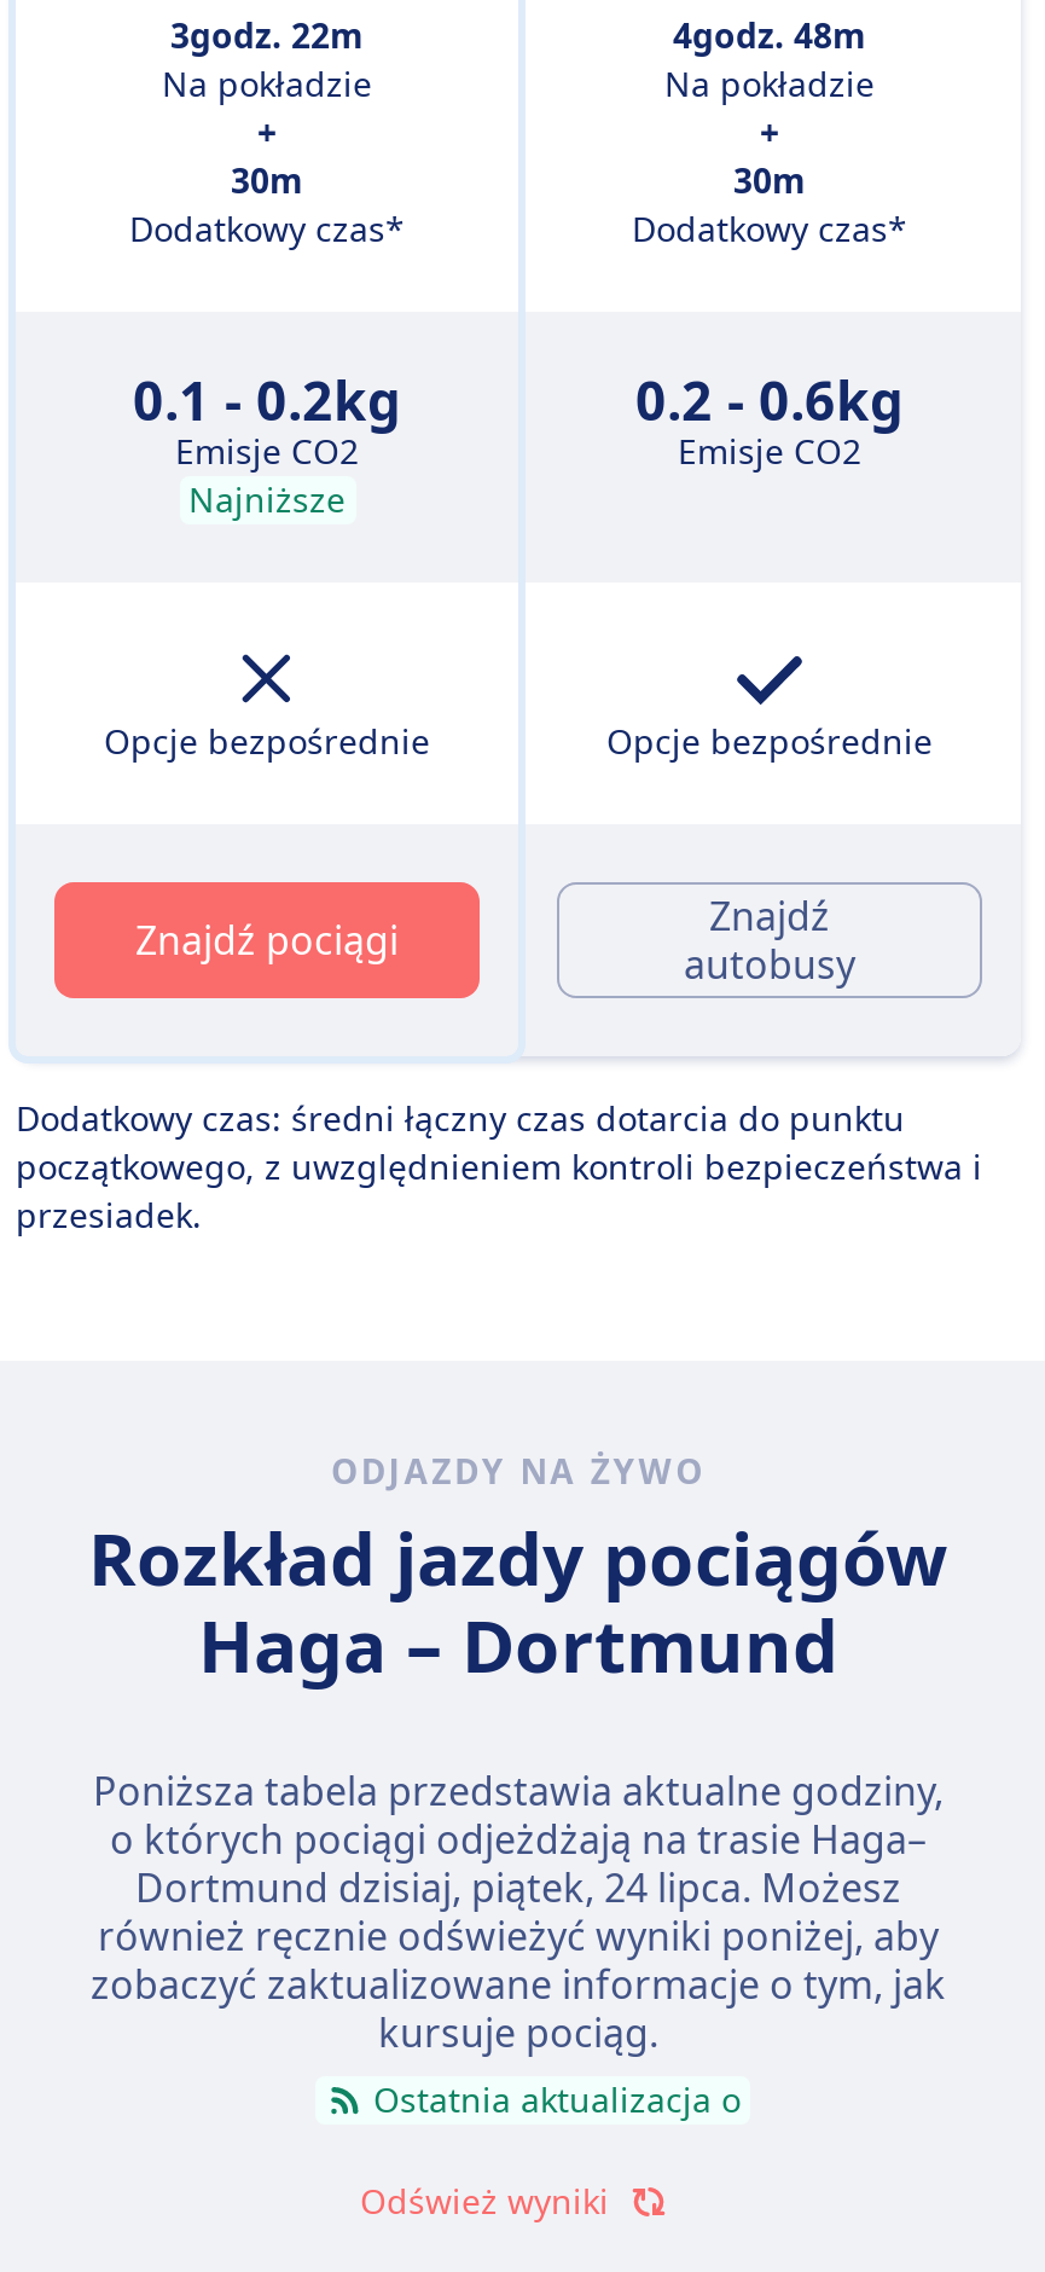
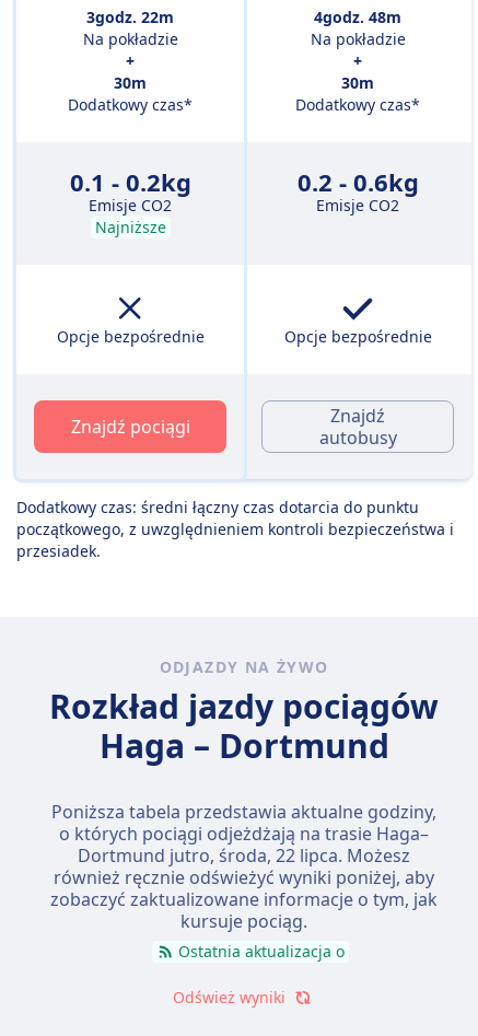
- Dortmund dzisiaj, piątek, 24 lipca. Możesz
+ Dortmund jutro, środa, 22 lipca. Możesz
